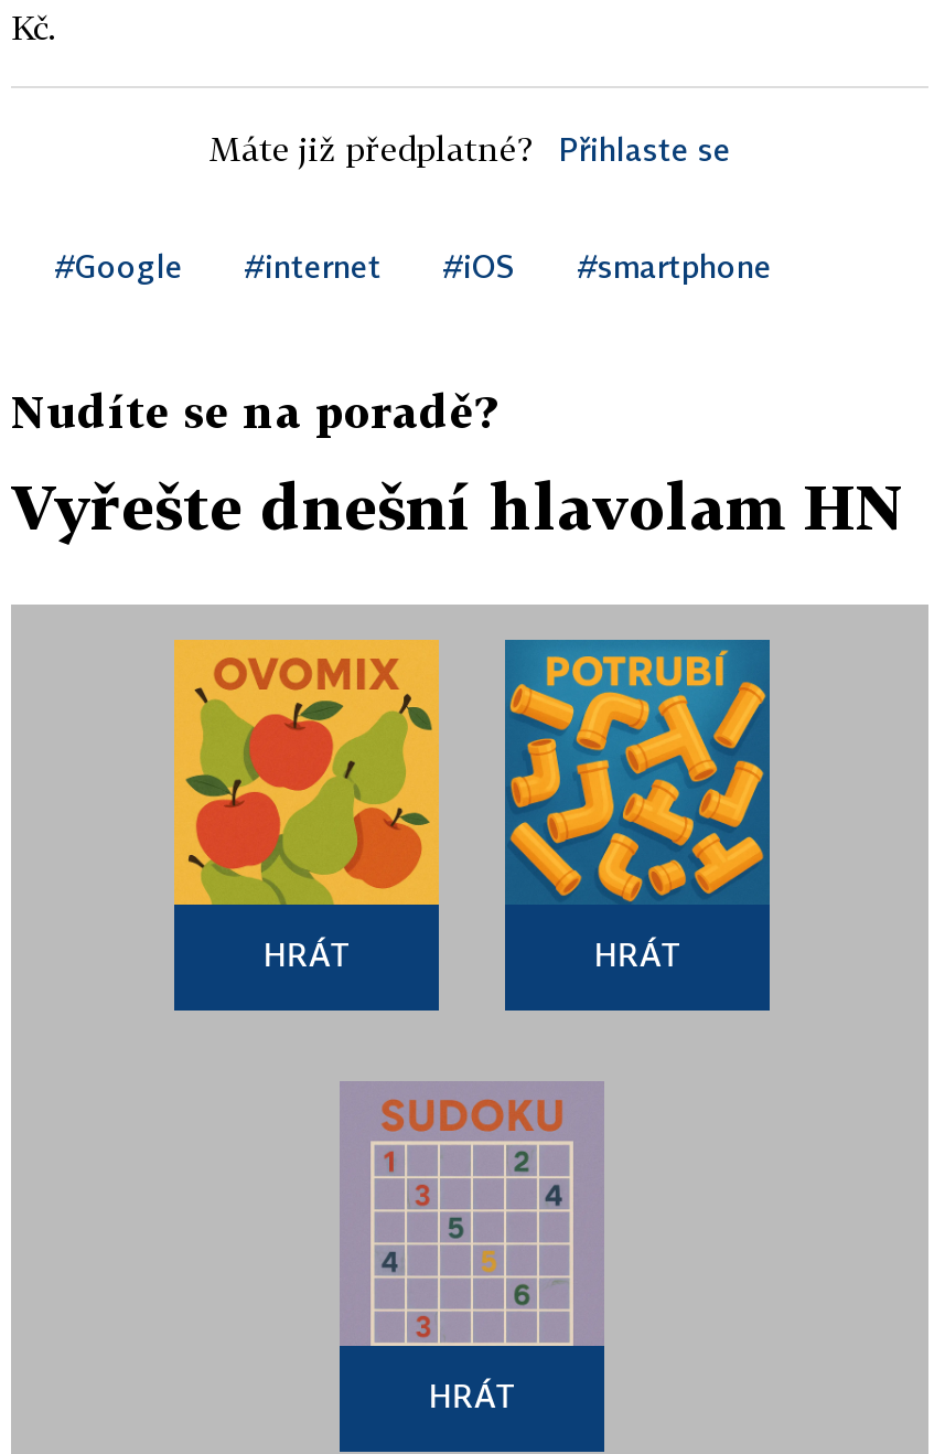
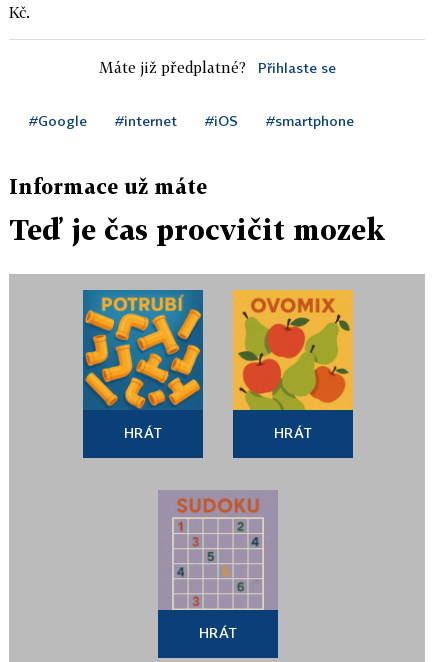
- Nudíte se na poradě?
+ Informace už máte

- Vyřešte dnešní hlavolam HN
+ Teď je čas procvičit mozek

- [image]
+ [image]

- [image]
+ [image]
